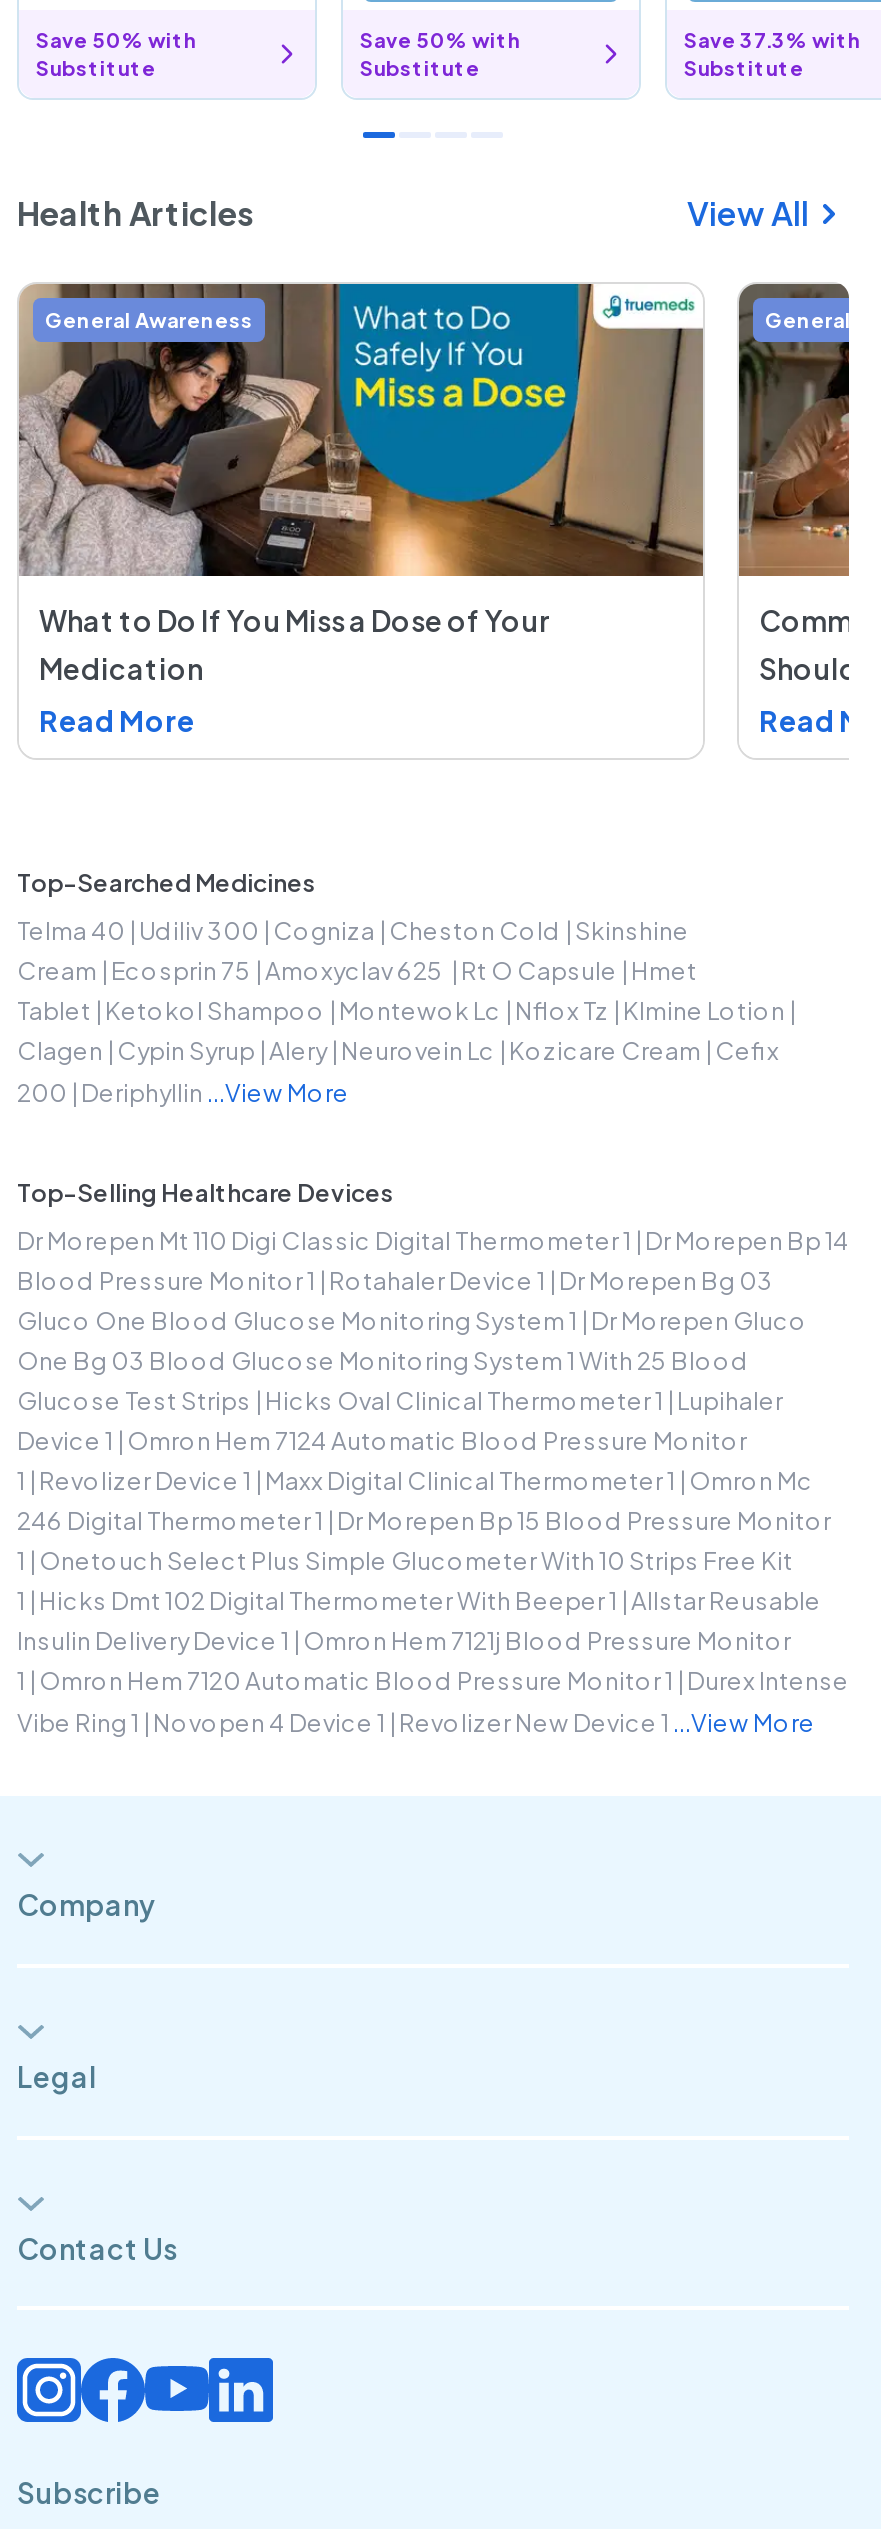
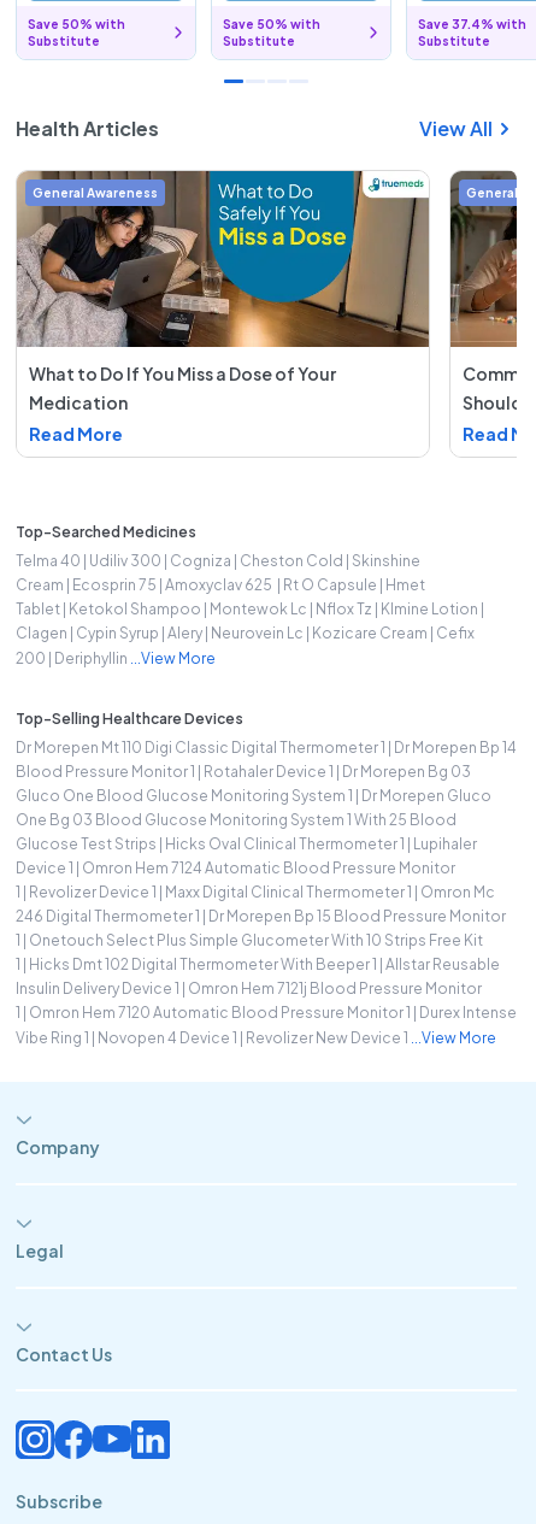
- Save 37.3% with
+ Save 37.4% with
